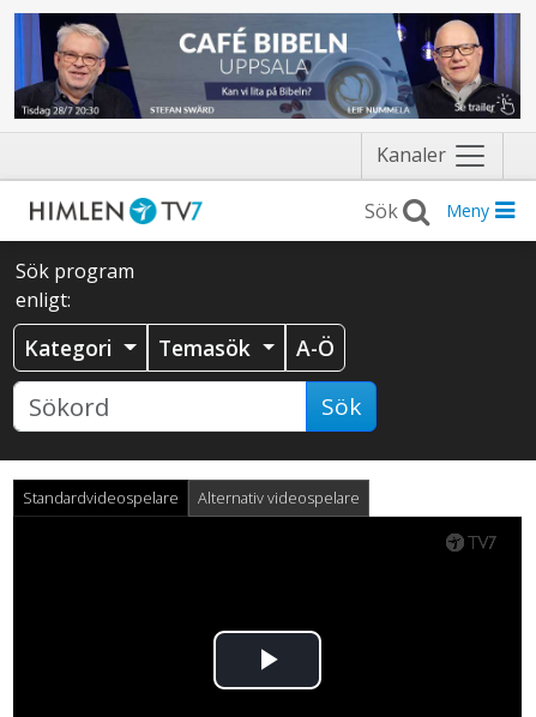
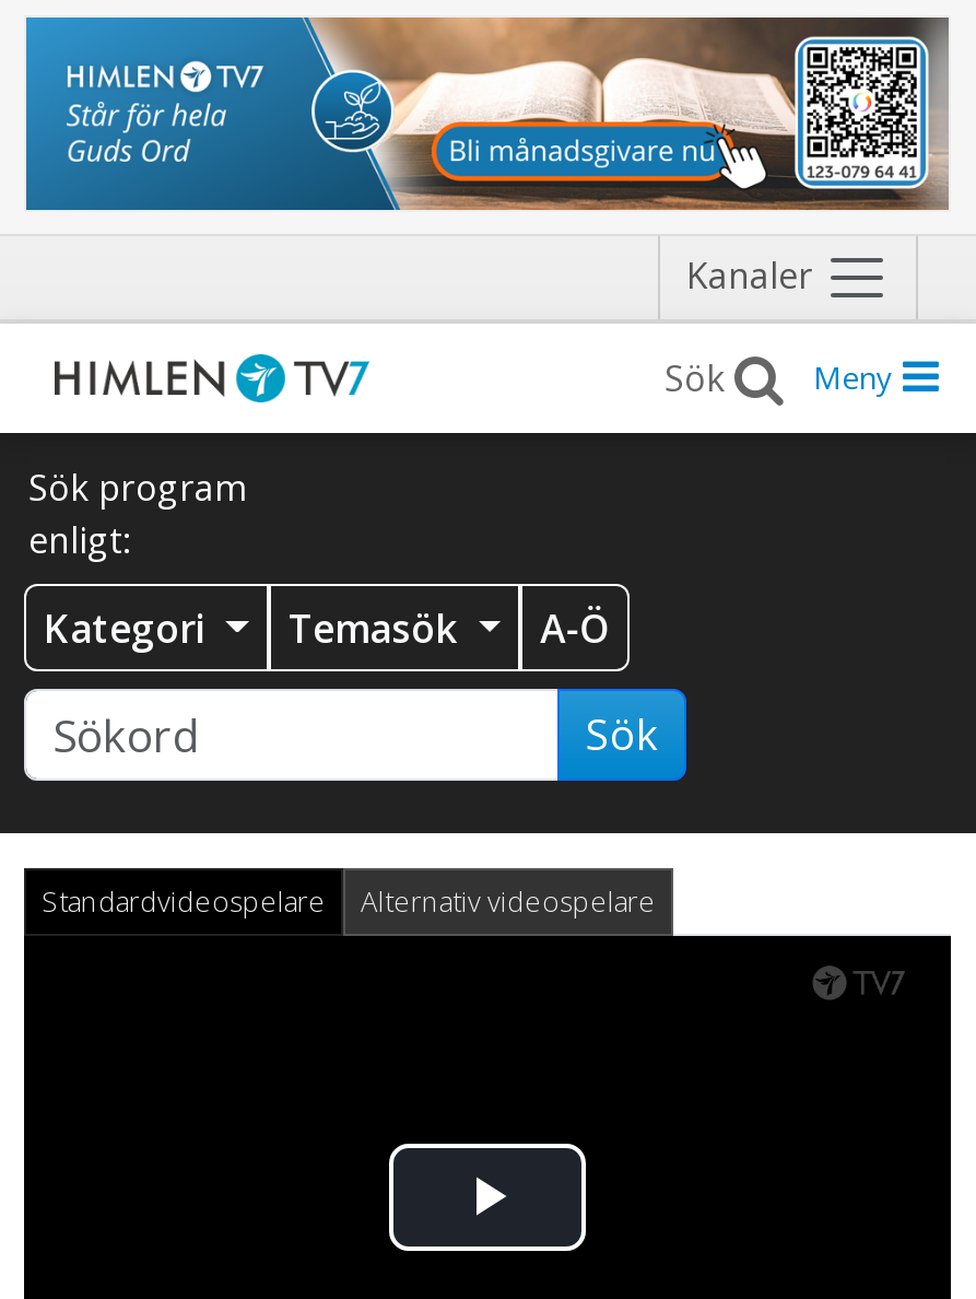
- [image]
+ [image]
